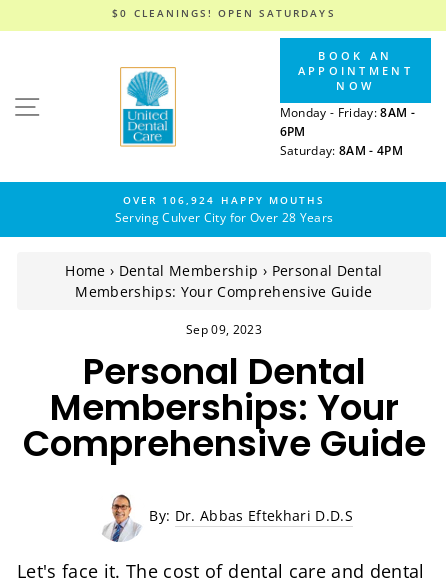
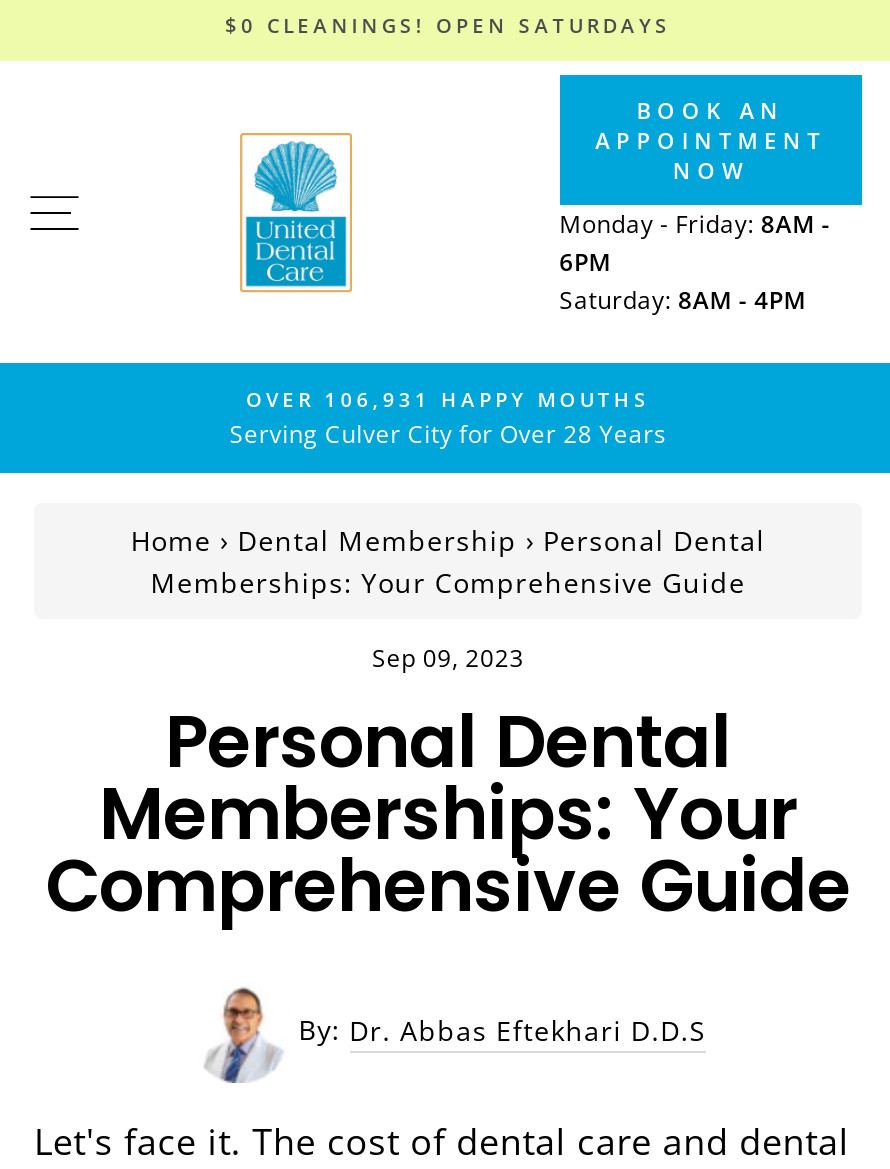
- OVER 106,924 HAPPY MOUTHS
+ OVER 106,931 HAPPY MOUTHS
